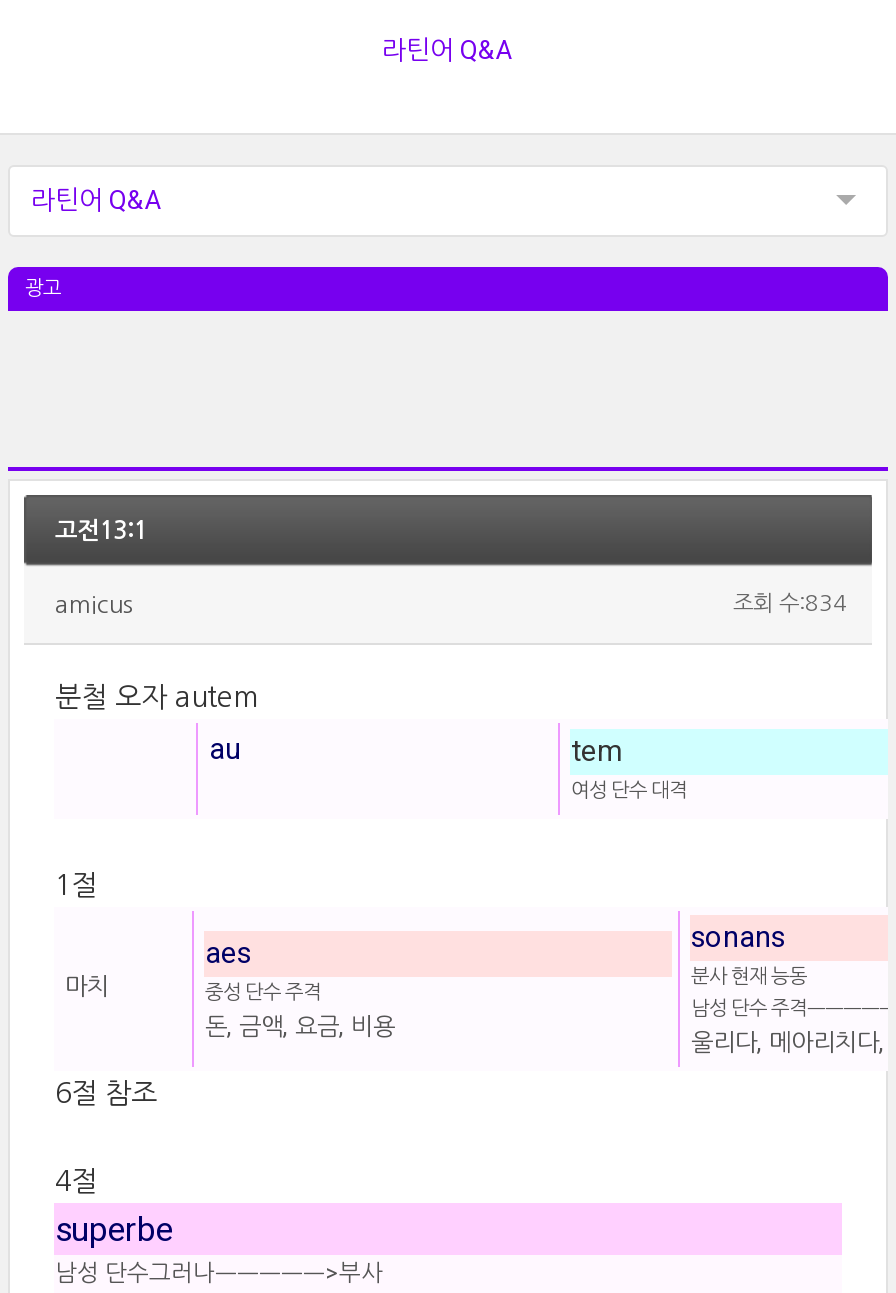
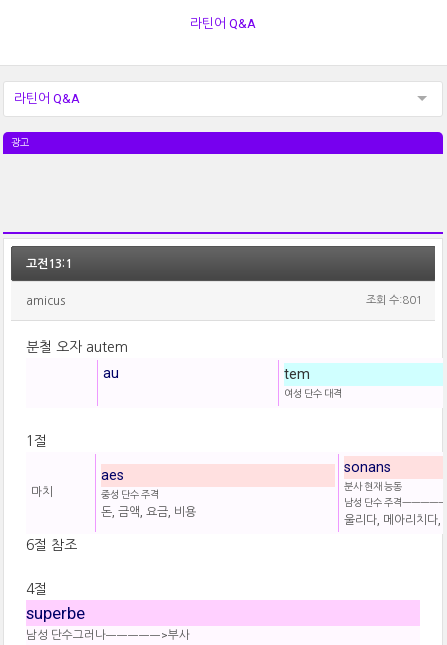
- 조회 수:834
+ 조회 수:801
